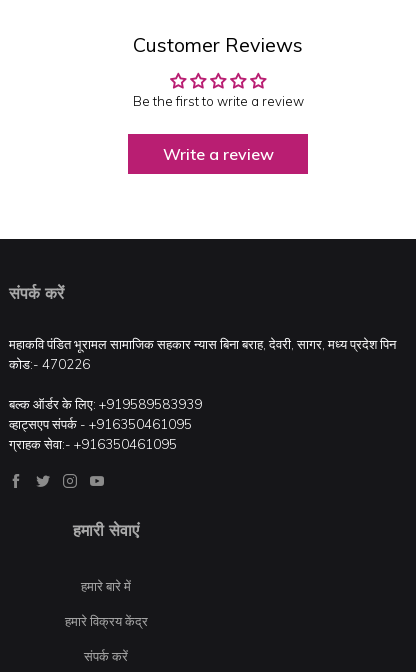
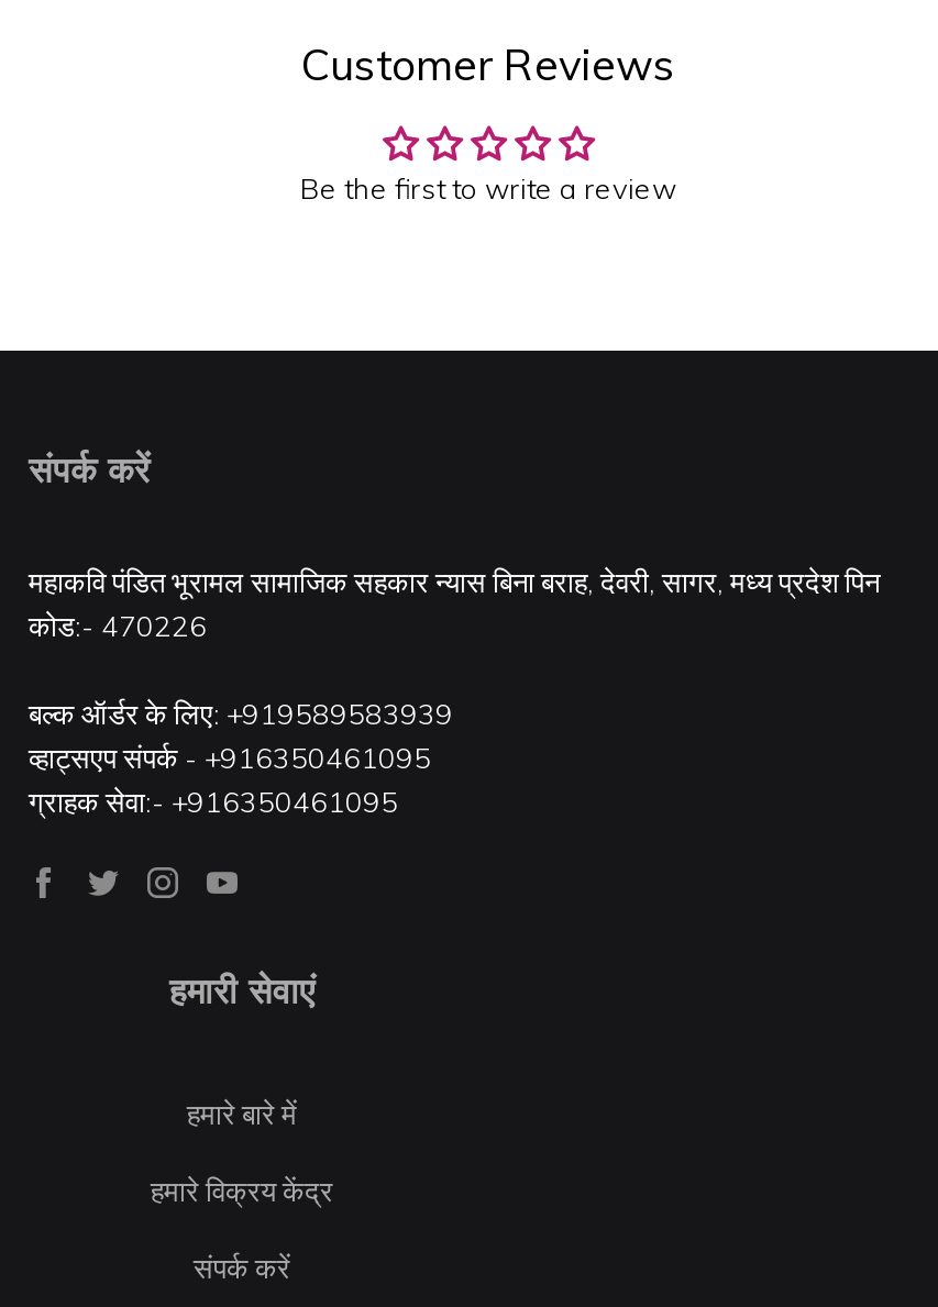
- Write a review
